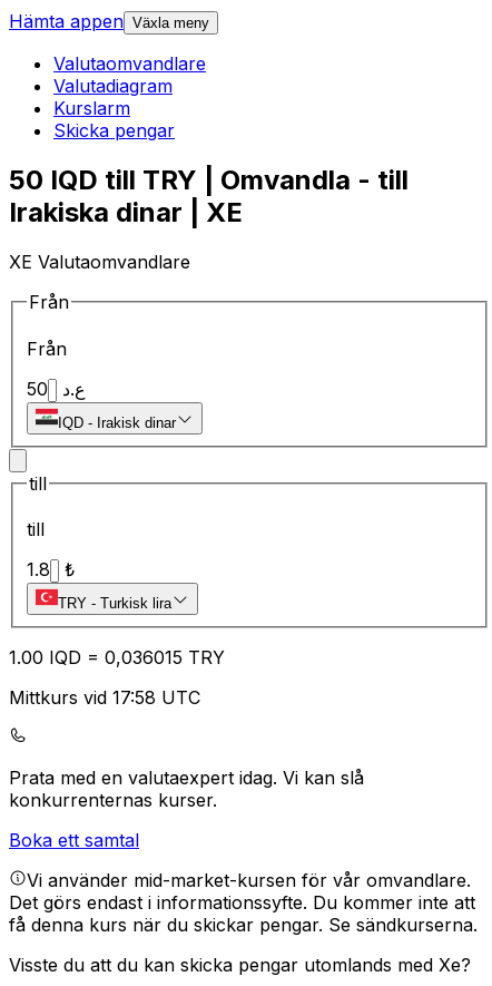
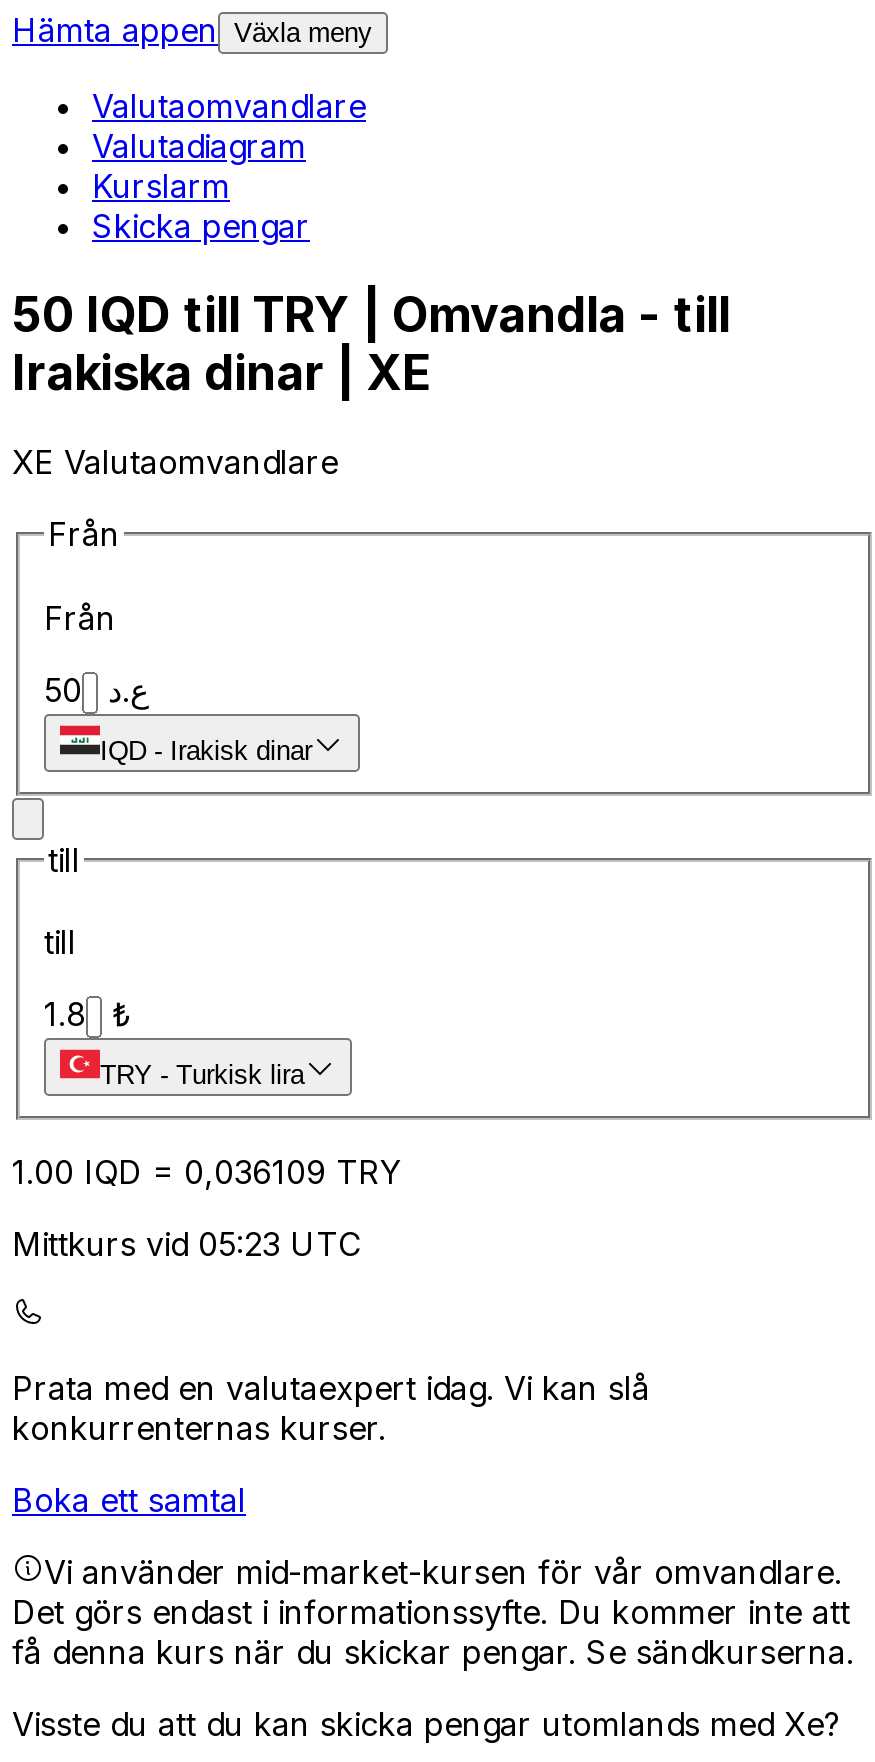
- 1.00 IQD = 0,036015 TRY
+ 1.00 IQD = 0,036109 TRY

- Mittkurs vid 17:58 UTC
+ Mittkurs vid 05:23 UTC
